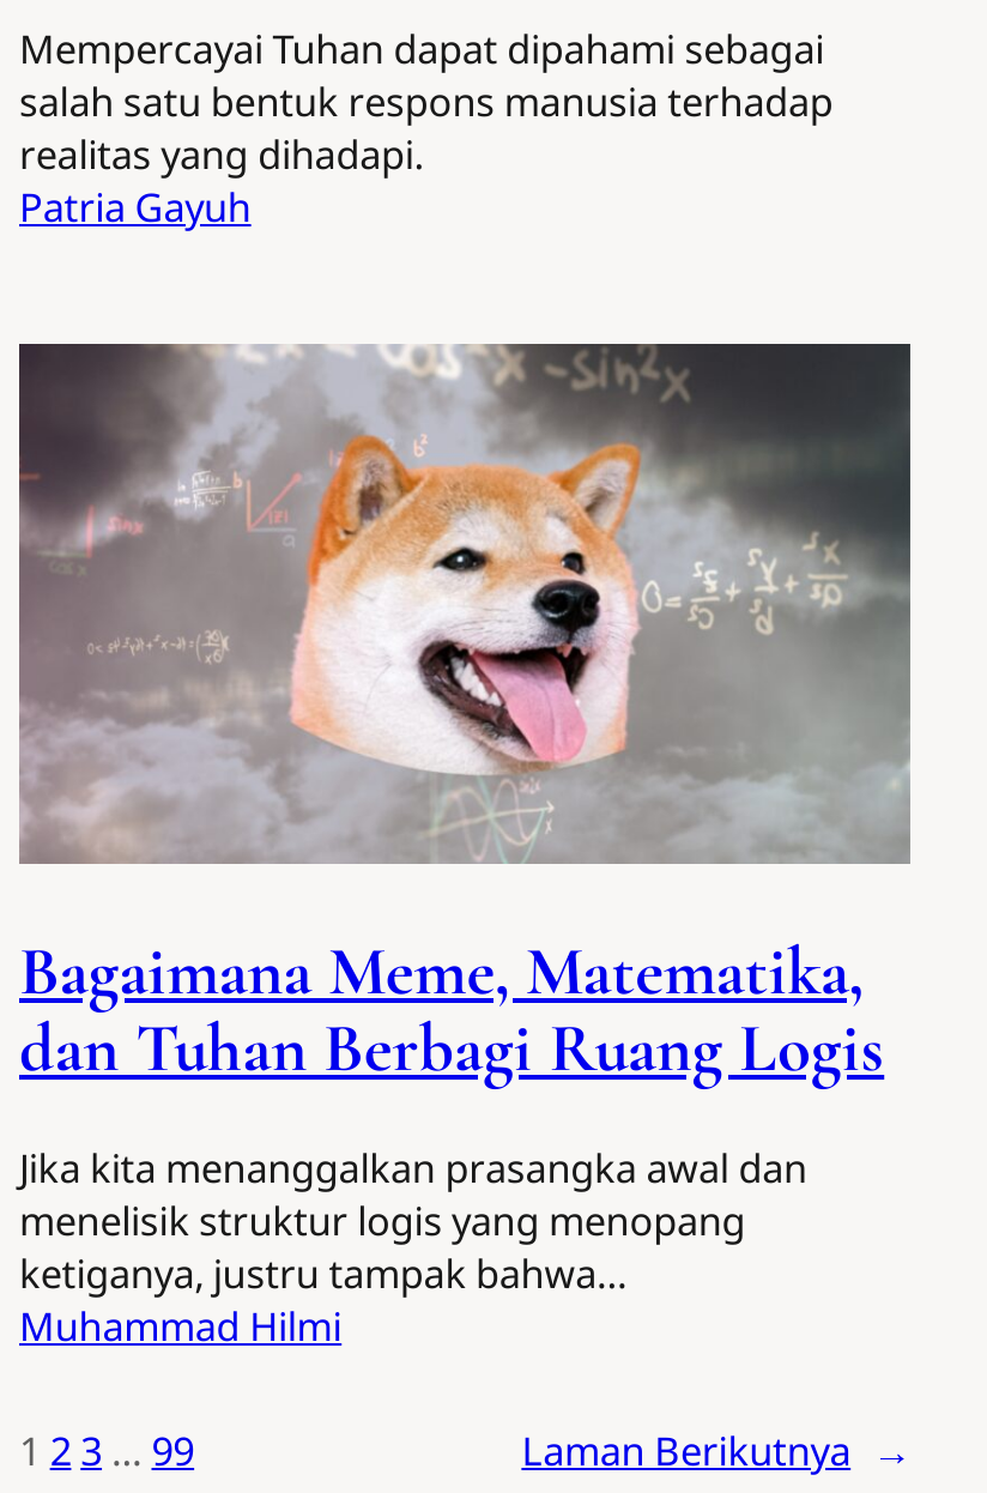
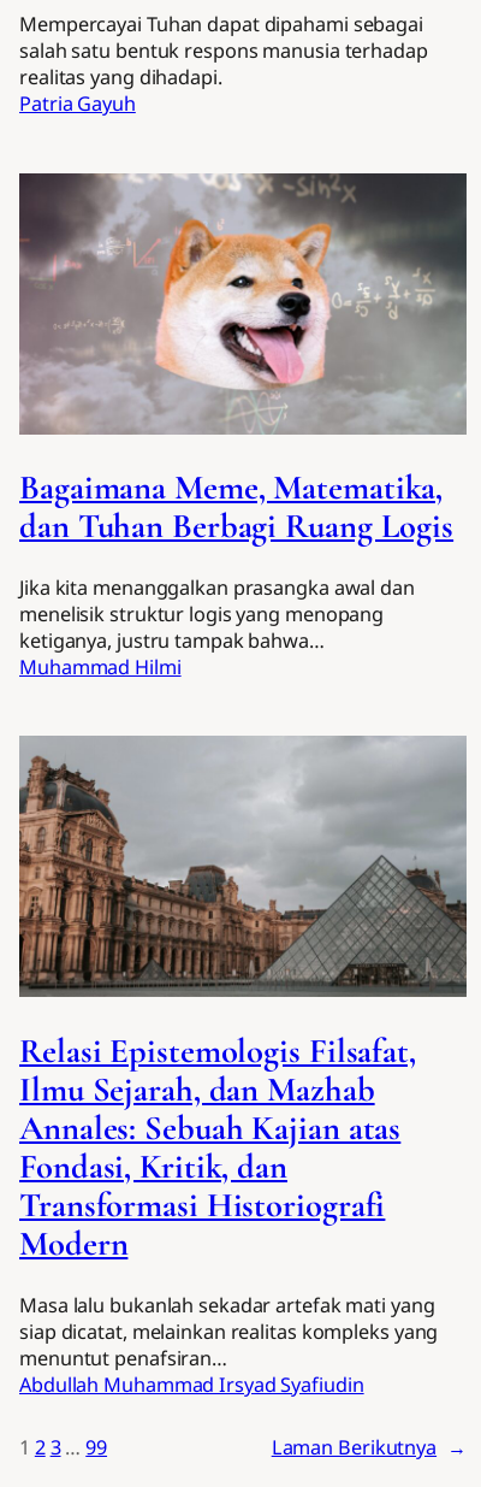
+ [image]
+ Relasi Epistemologis Filsafat,
+ Ilmu Sejarah, dan Mazhab
+ Annales: Sebuah Kajian atas
+ Fondasi, Kritik, dan
+ Transformasi Historiografi
+ Modern
+ Masa lalu bukanlah sekadar artefak mati yang
+ siap dicatat, melainkan realitas kompleks yang
+ menuntut penafsiran…
+ Abdullah Muhammad Irsyad Syafiudin
